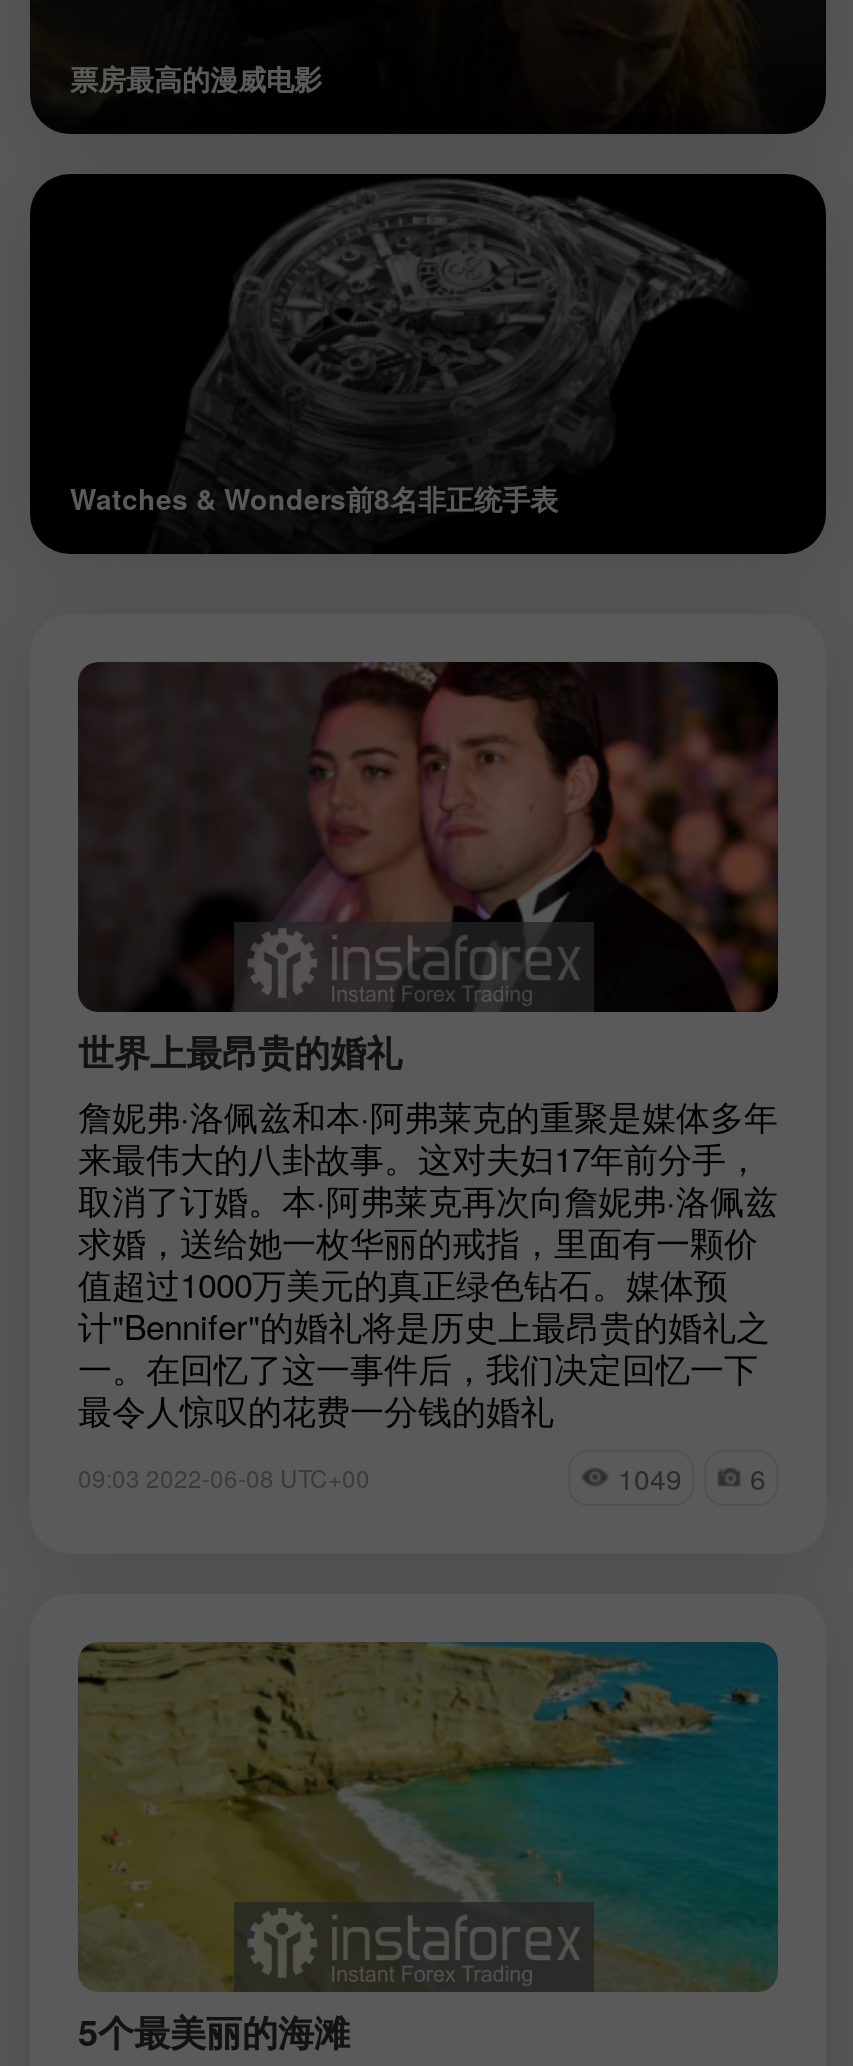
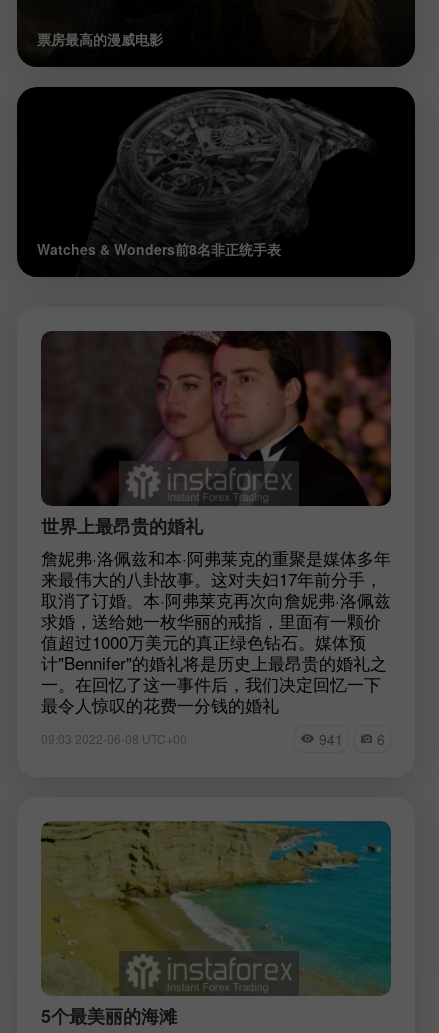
- 1049 6
+ 941 6
